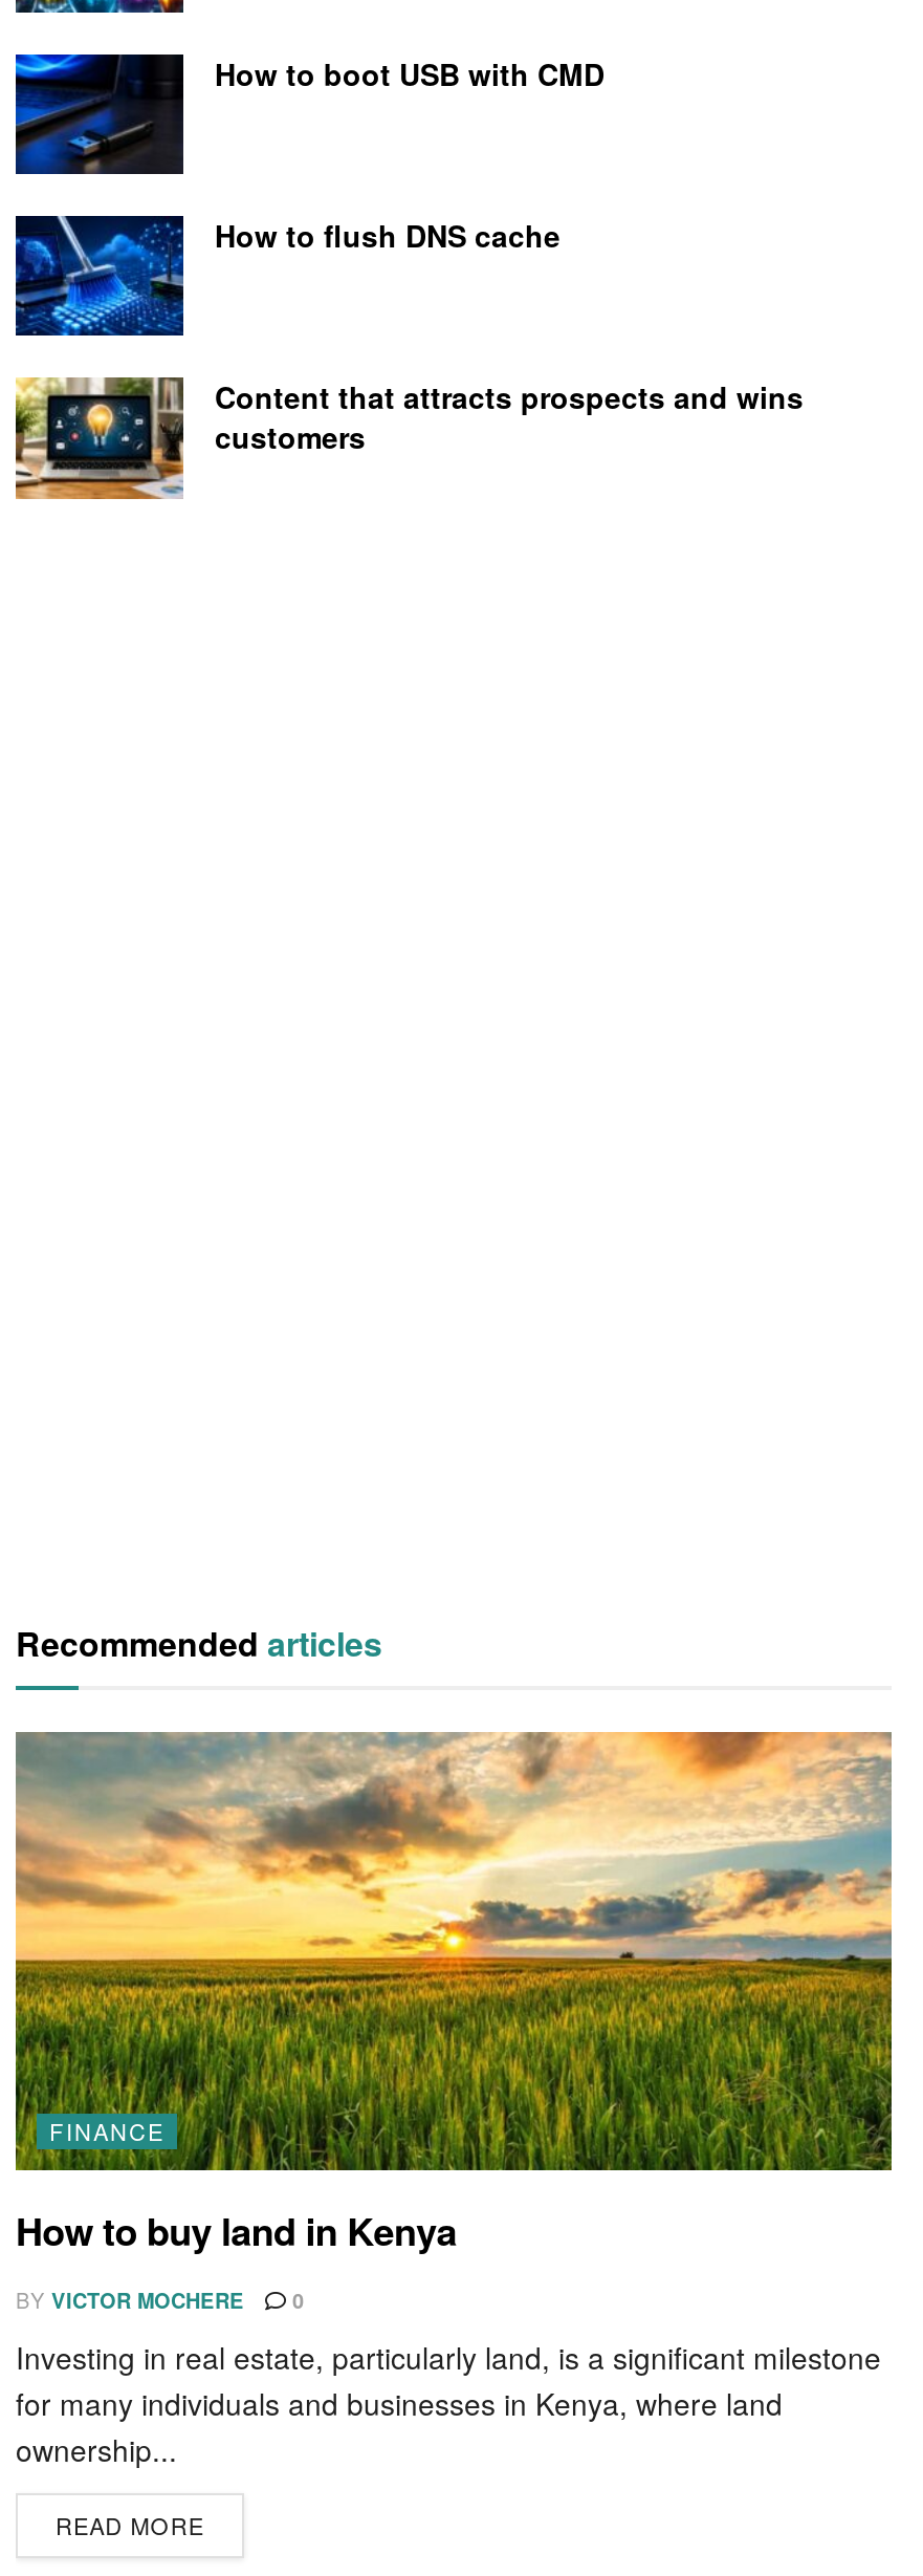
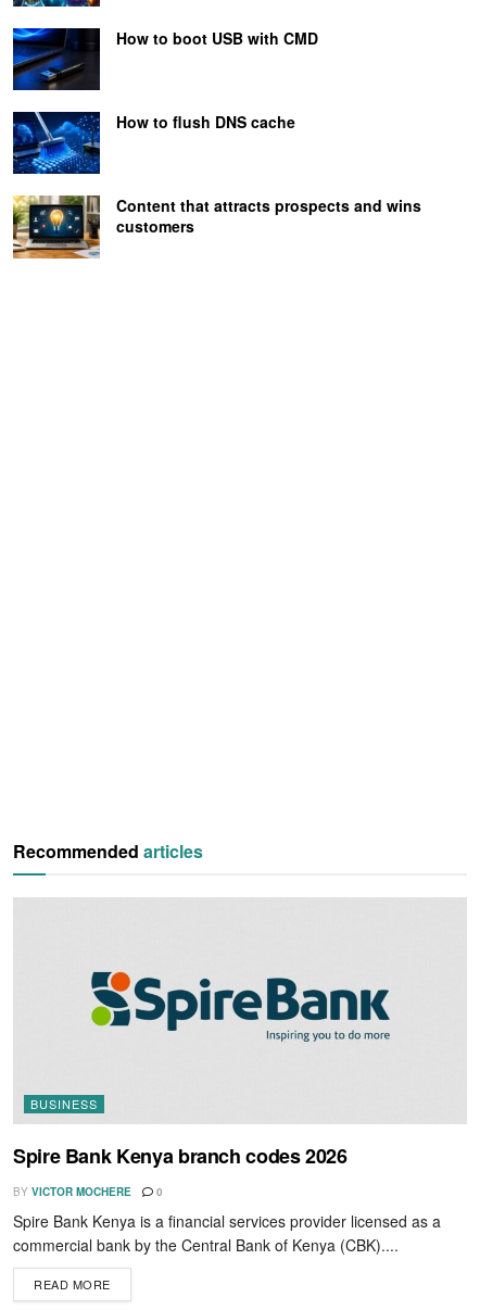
- [image]
- FINANCE
+ [image]
+ BUSINESS

- How to buy land in Kenya
+ Spire Bank Kenya branch codes 2026

- Investing in real estate, particularly land, is a significant milestone
- for many individuals and businesses in Kenya, where land
- ownership...
+ Spire Bank Kenya is a financial services provider licensed as a
+ commercial bank by the Central Bank of Kenya (CBK)....
